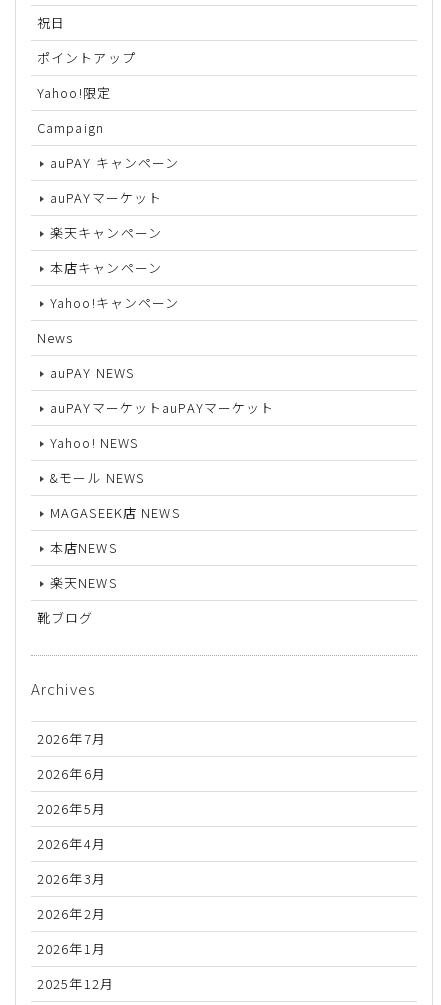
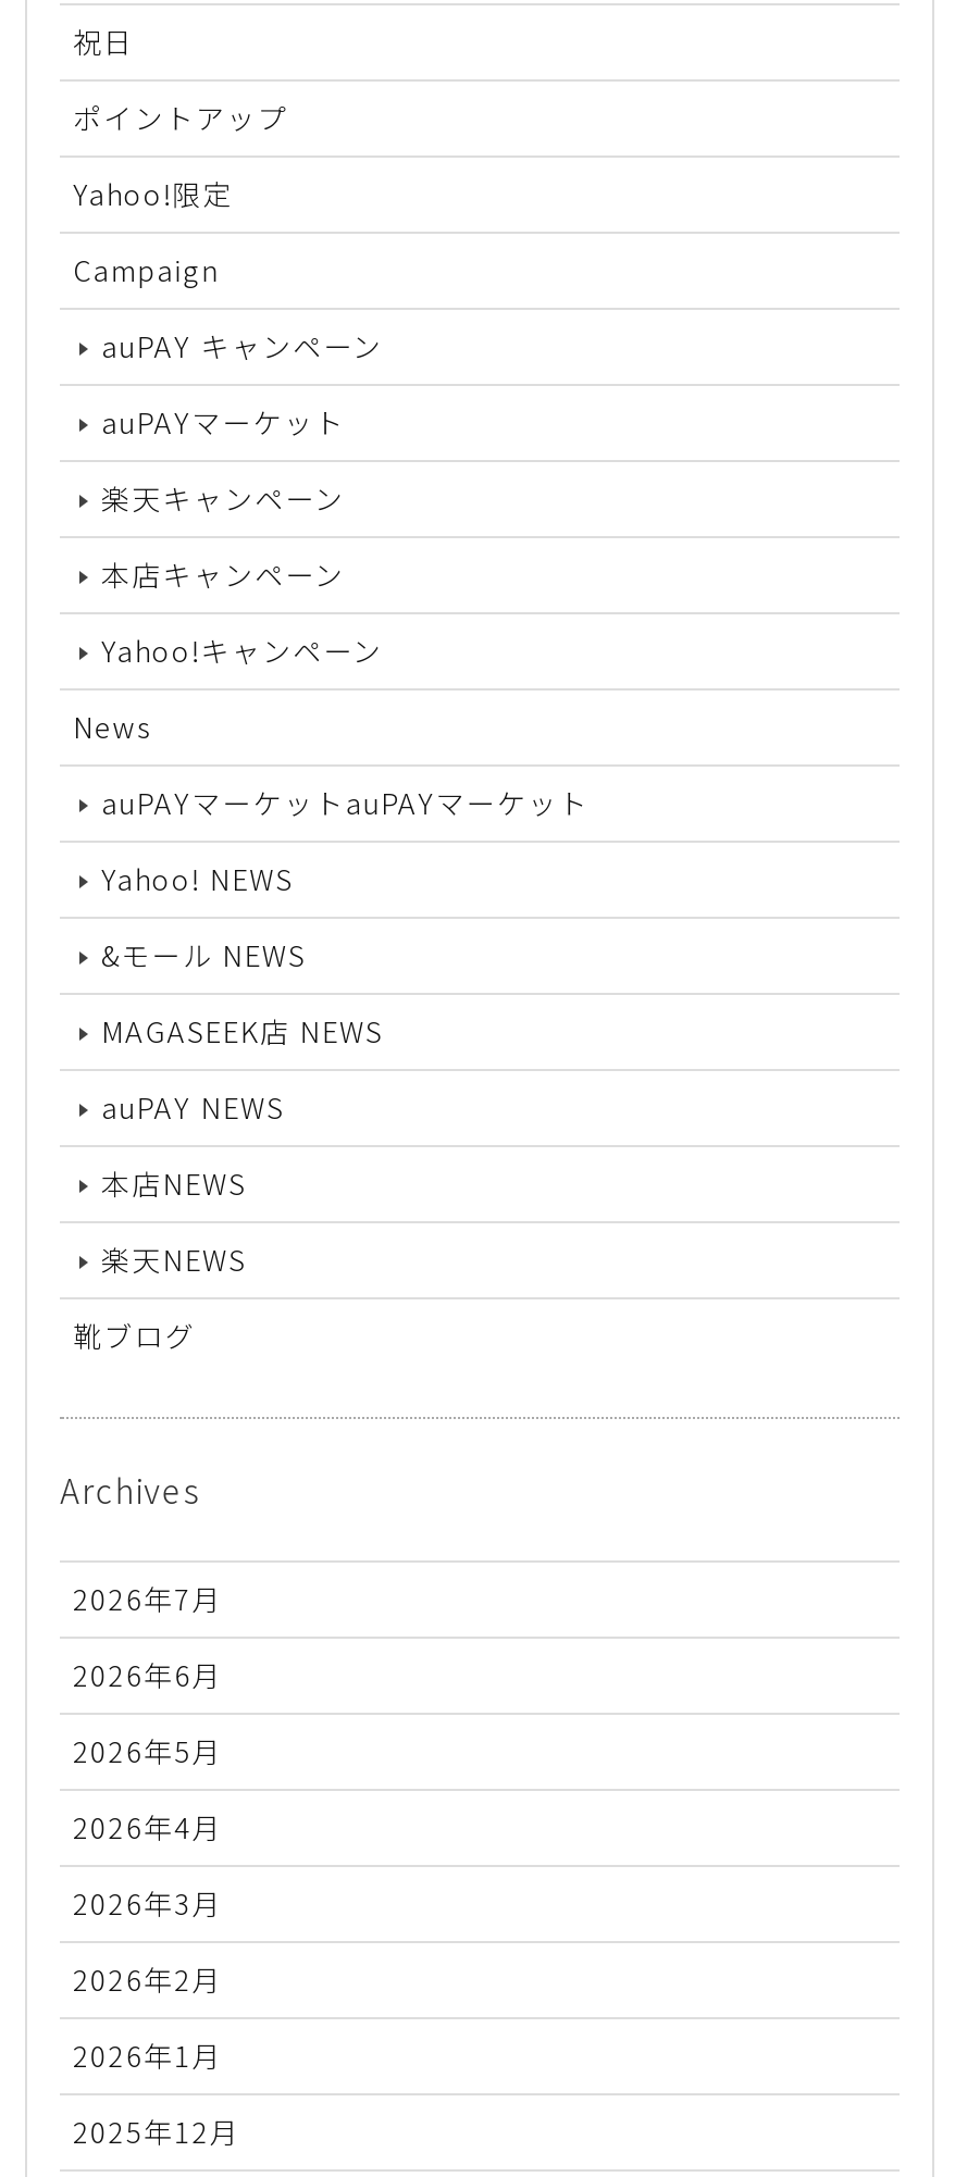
moved down: auPAY NEWS

moved up: auPAYマーケットauPAYマーケット | Yahoo! NEWS | &モール NEWS | MAGASEEK店 NEWS
